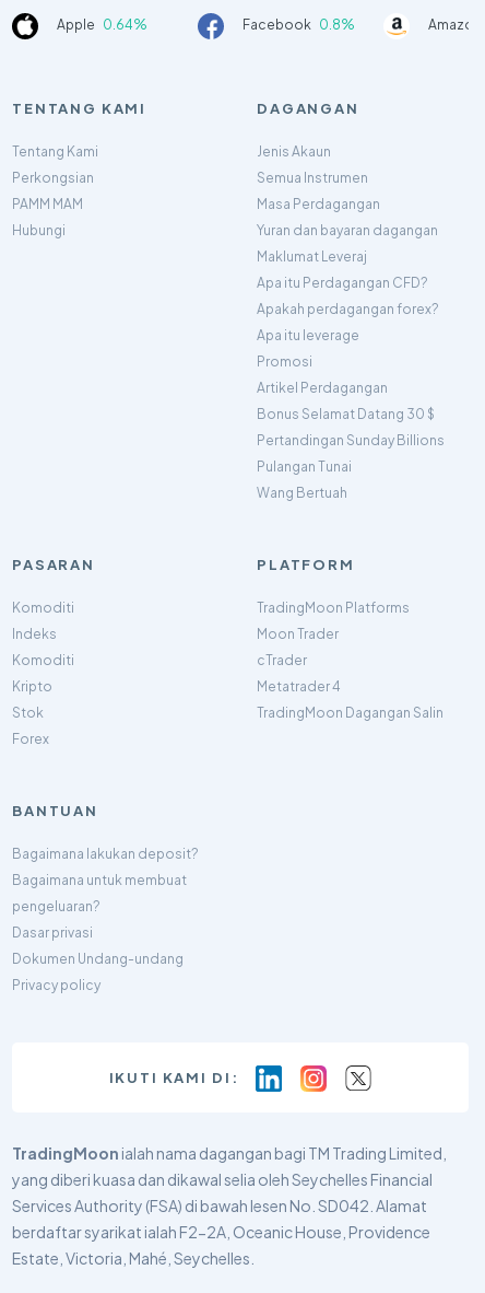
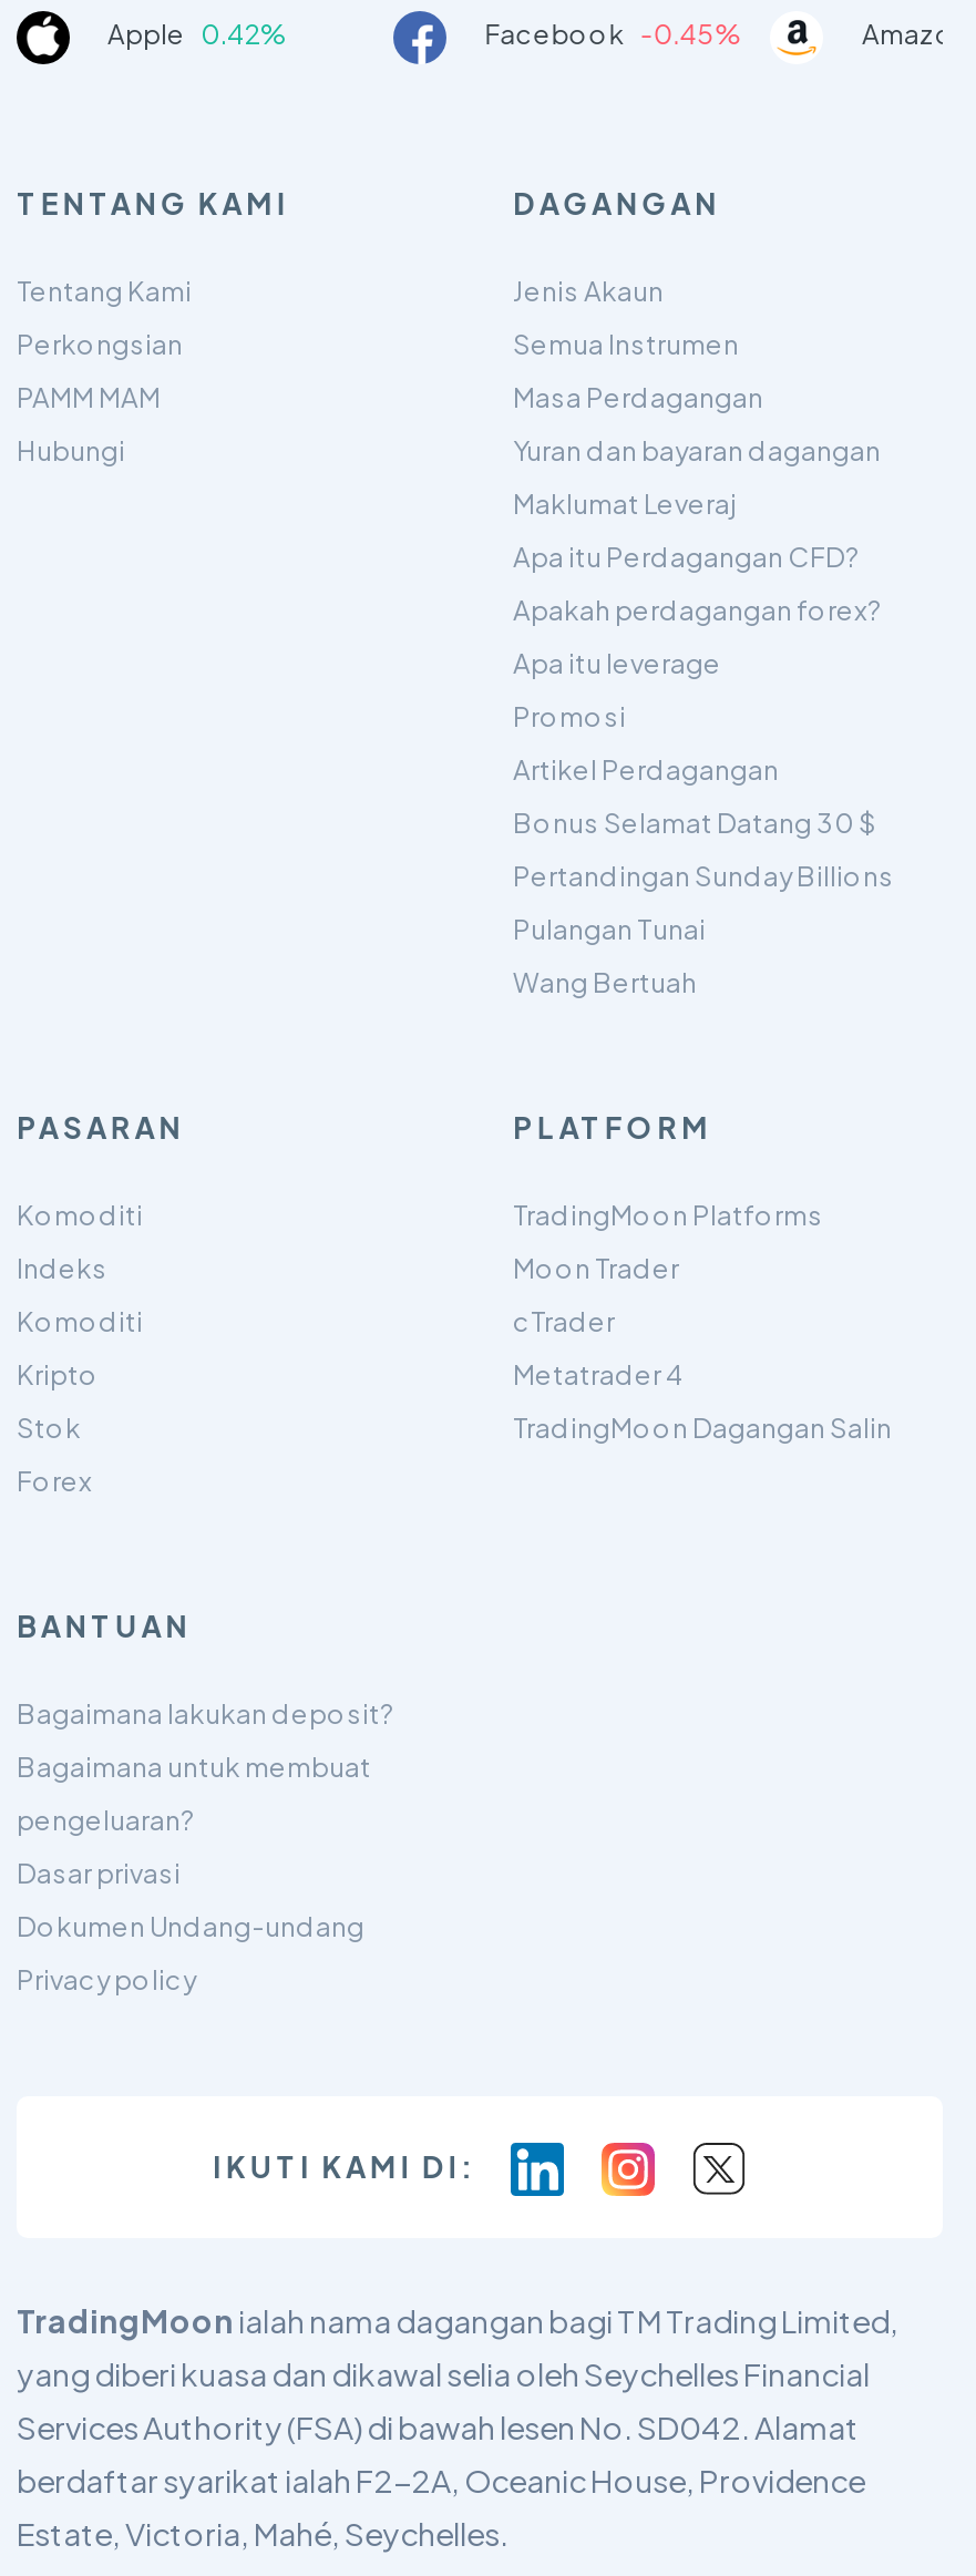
- Apple 0.64%
+ Apple 0.42%

- Facebook 0.8%
+ Facebook -0.45%
